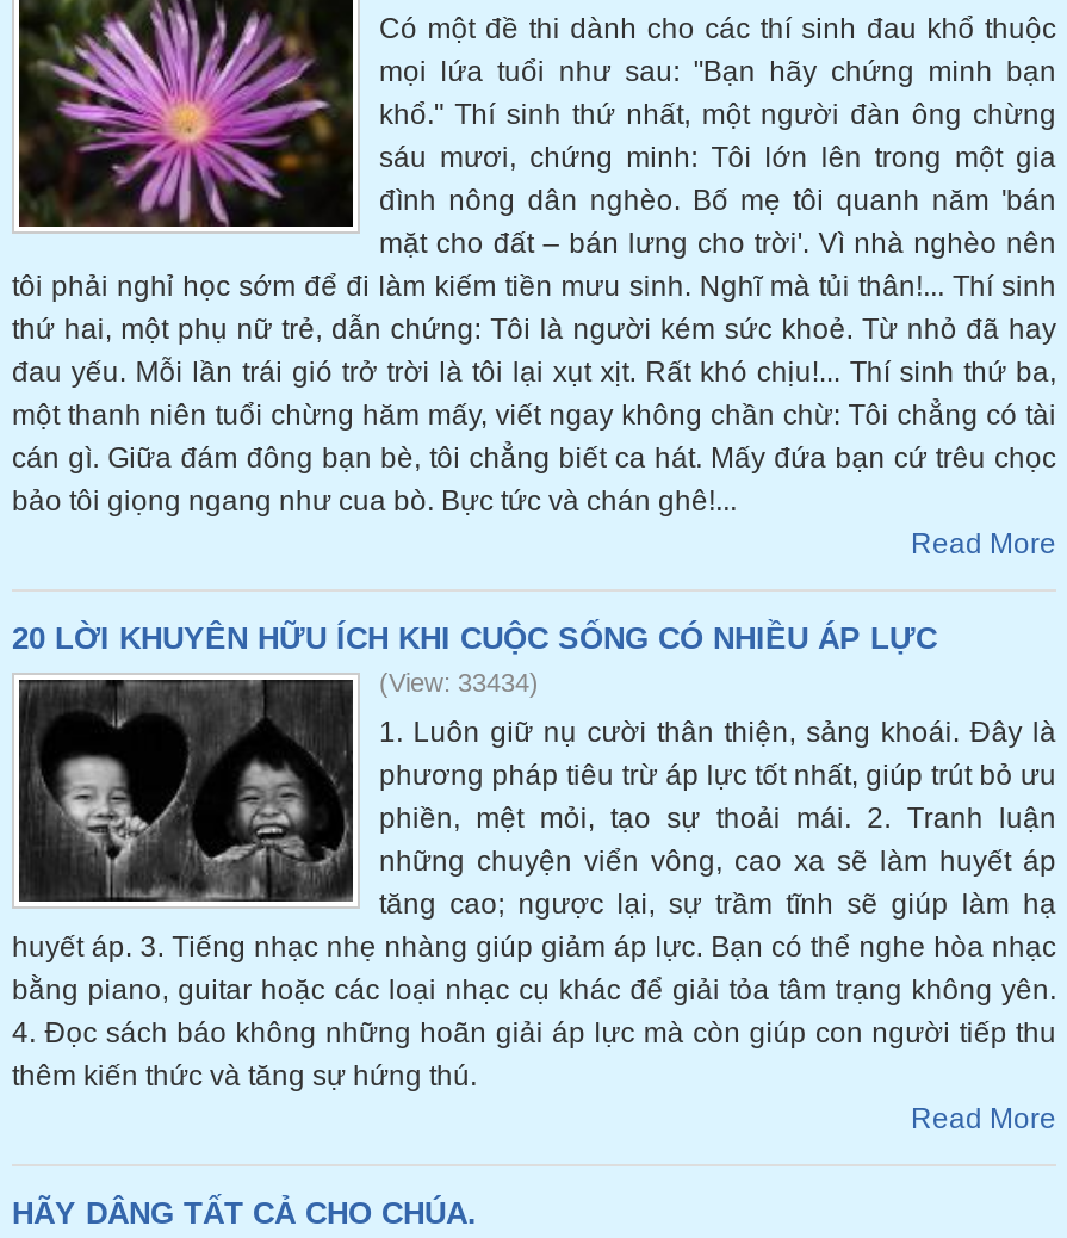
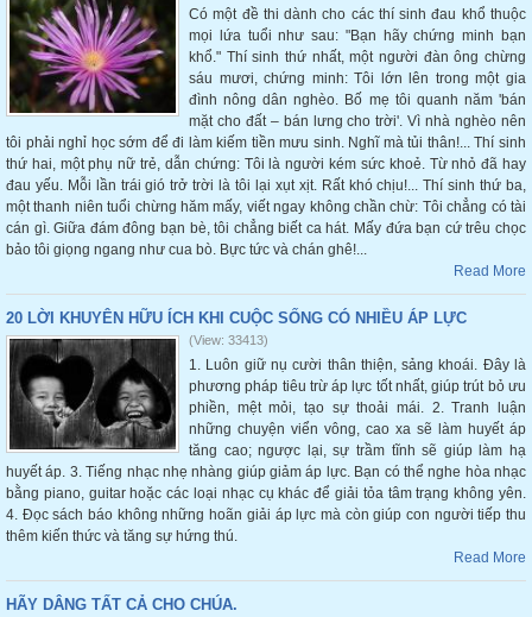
- (View: 33434)
+ (View: 33413)
